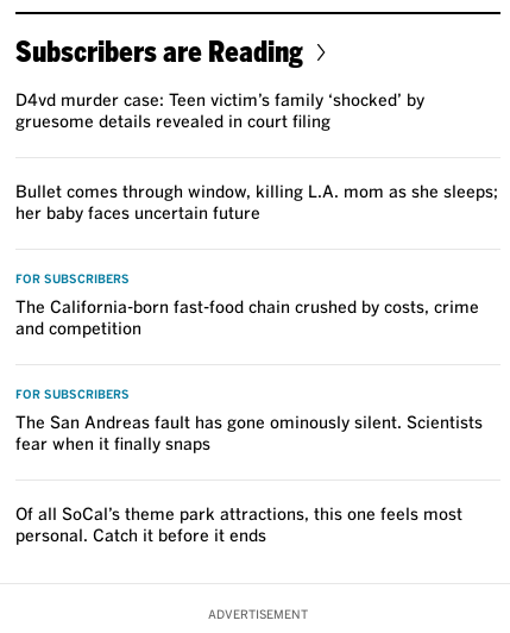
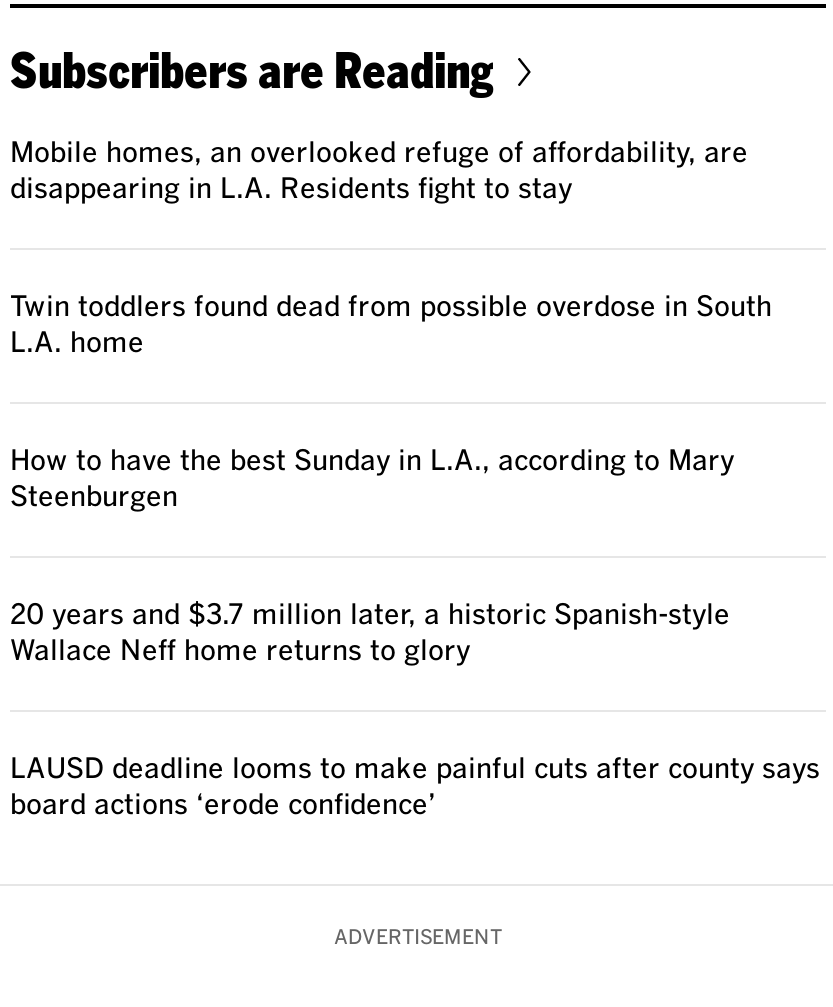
- D4vd murder case: Teen victim’s family ‘shocked’ by
- gruesome details revealed in court filing
+ Mobile homes, an overlooked refuge of affordability, are
+ disappearing in L.A. Residents fight to stay

- Bullet comes through window, killing L.A. mom as she sleeps;
- her baby faces uncertain future
+ Twin toddlers found dead from possible overdose in South
+ L.A. home

- FOR SUBSCRIBERS
- The California-born fast-food chain crushed by costs, crime
- and competition
+ How to have the best Sunday in L.A., according to Mary
+ Steenburgen

- FOR SUBSCRIBERS
- The San Andreas fault has gone ominously silent. Scientists
- fear when it finally snaps
+ 20 years and $3.7 million later, a historic Spanish-style
+ Wallace Neff home returns to glory

- Of all SoCal’s theme park attractions, this one feels most
- personal. Catch it before it ends
+ LAUSD deadline looms to make painful cuts after county says
+ board actions ‘erode confidence’
